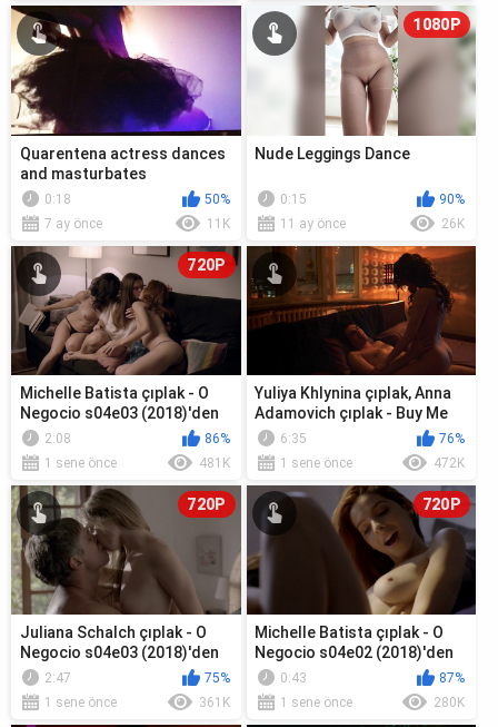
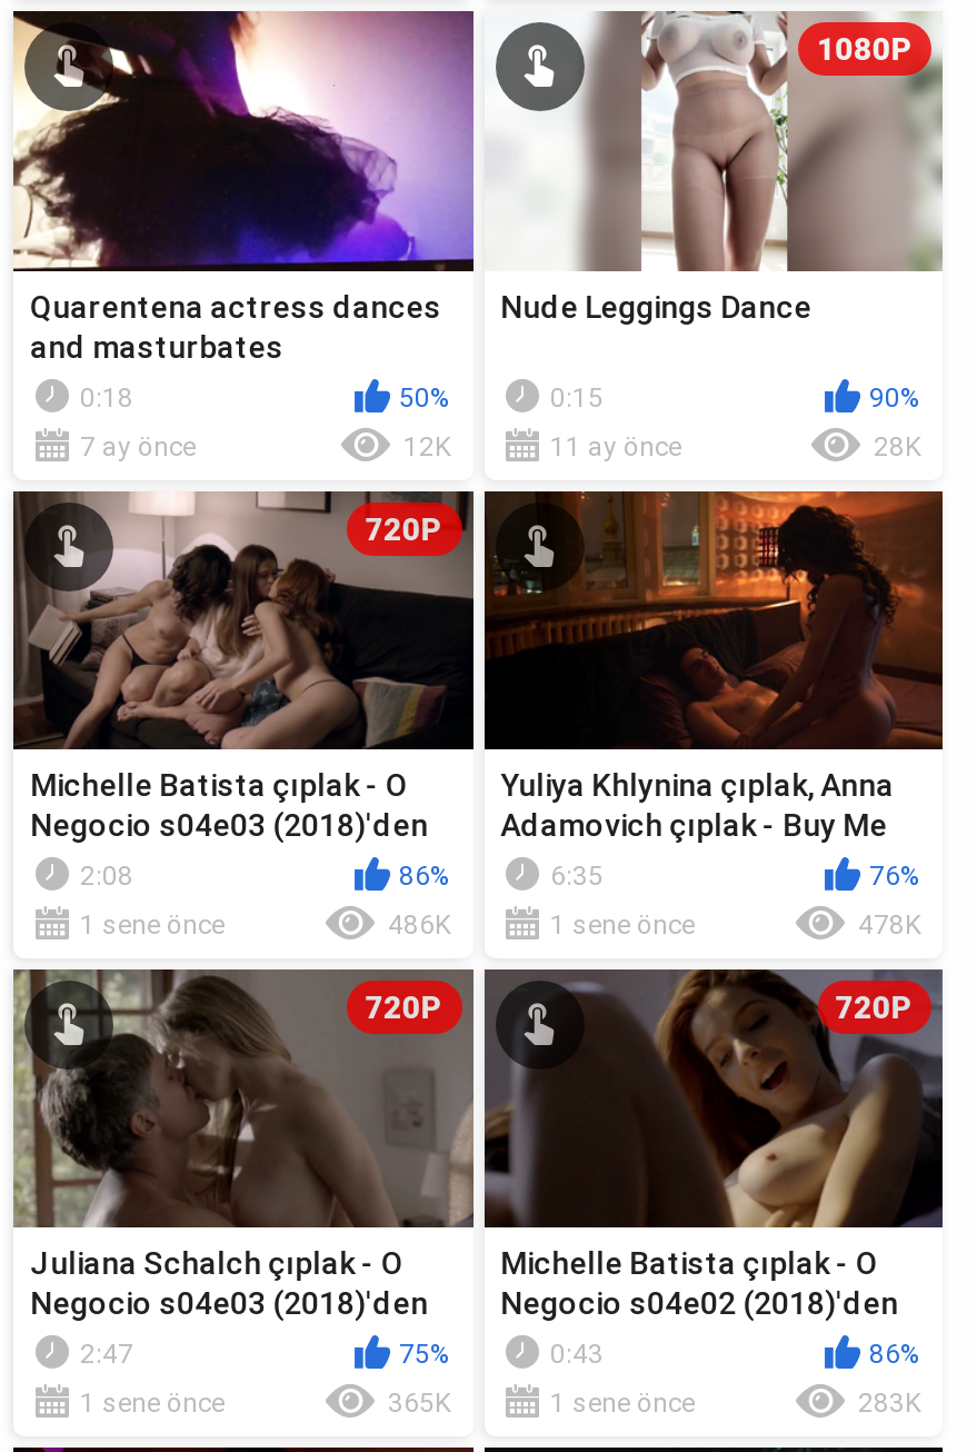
- 11K
+ 12K

- 26K
+ 28K

- 481K
+ 486K

- 472K
+ 478K

- 87%
+ 86%

- 361K
+ 365K

- 280K
+ 283K
